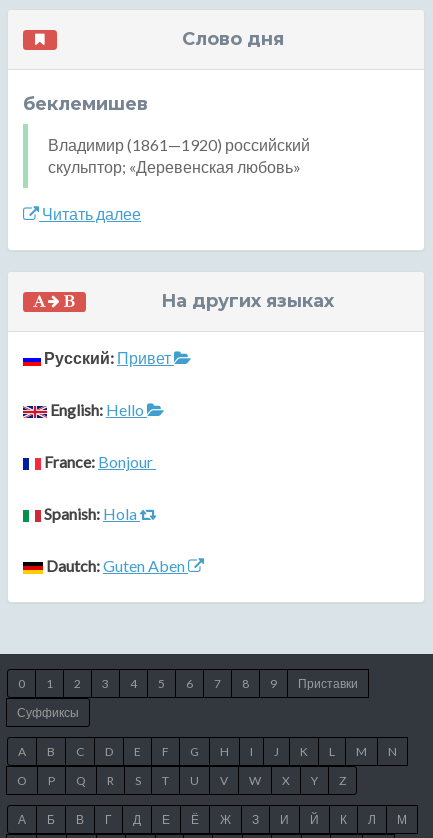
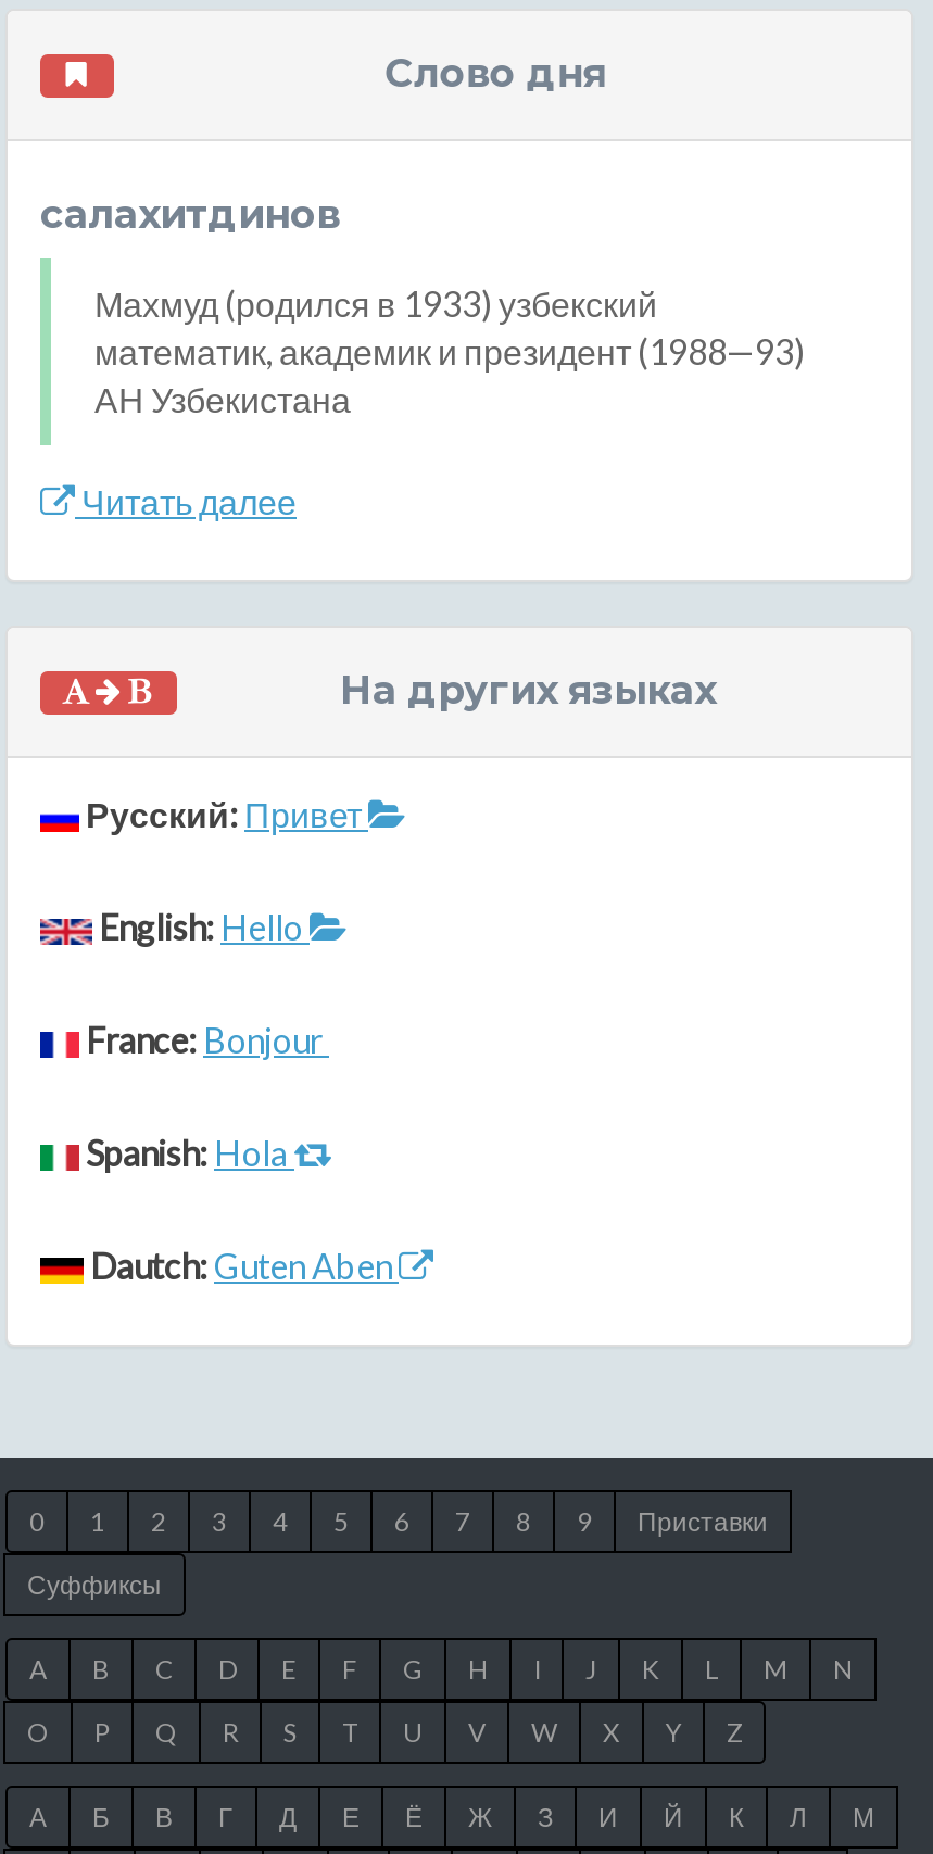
- беклемишев
+ салахитдинов

- Владимир (1861—1920) российский
- скульптор; «Деревенская любовь»
+ Махмуд (родился в 1933) узбекский
+ математик, академик и президент (1988—93)
+ АН Узбекистана
